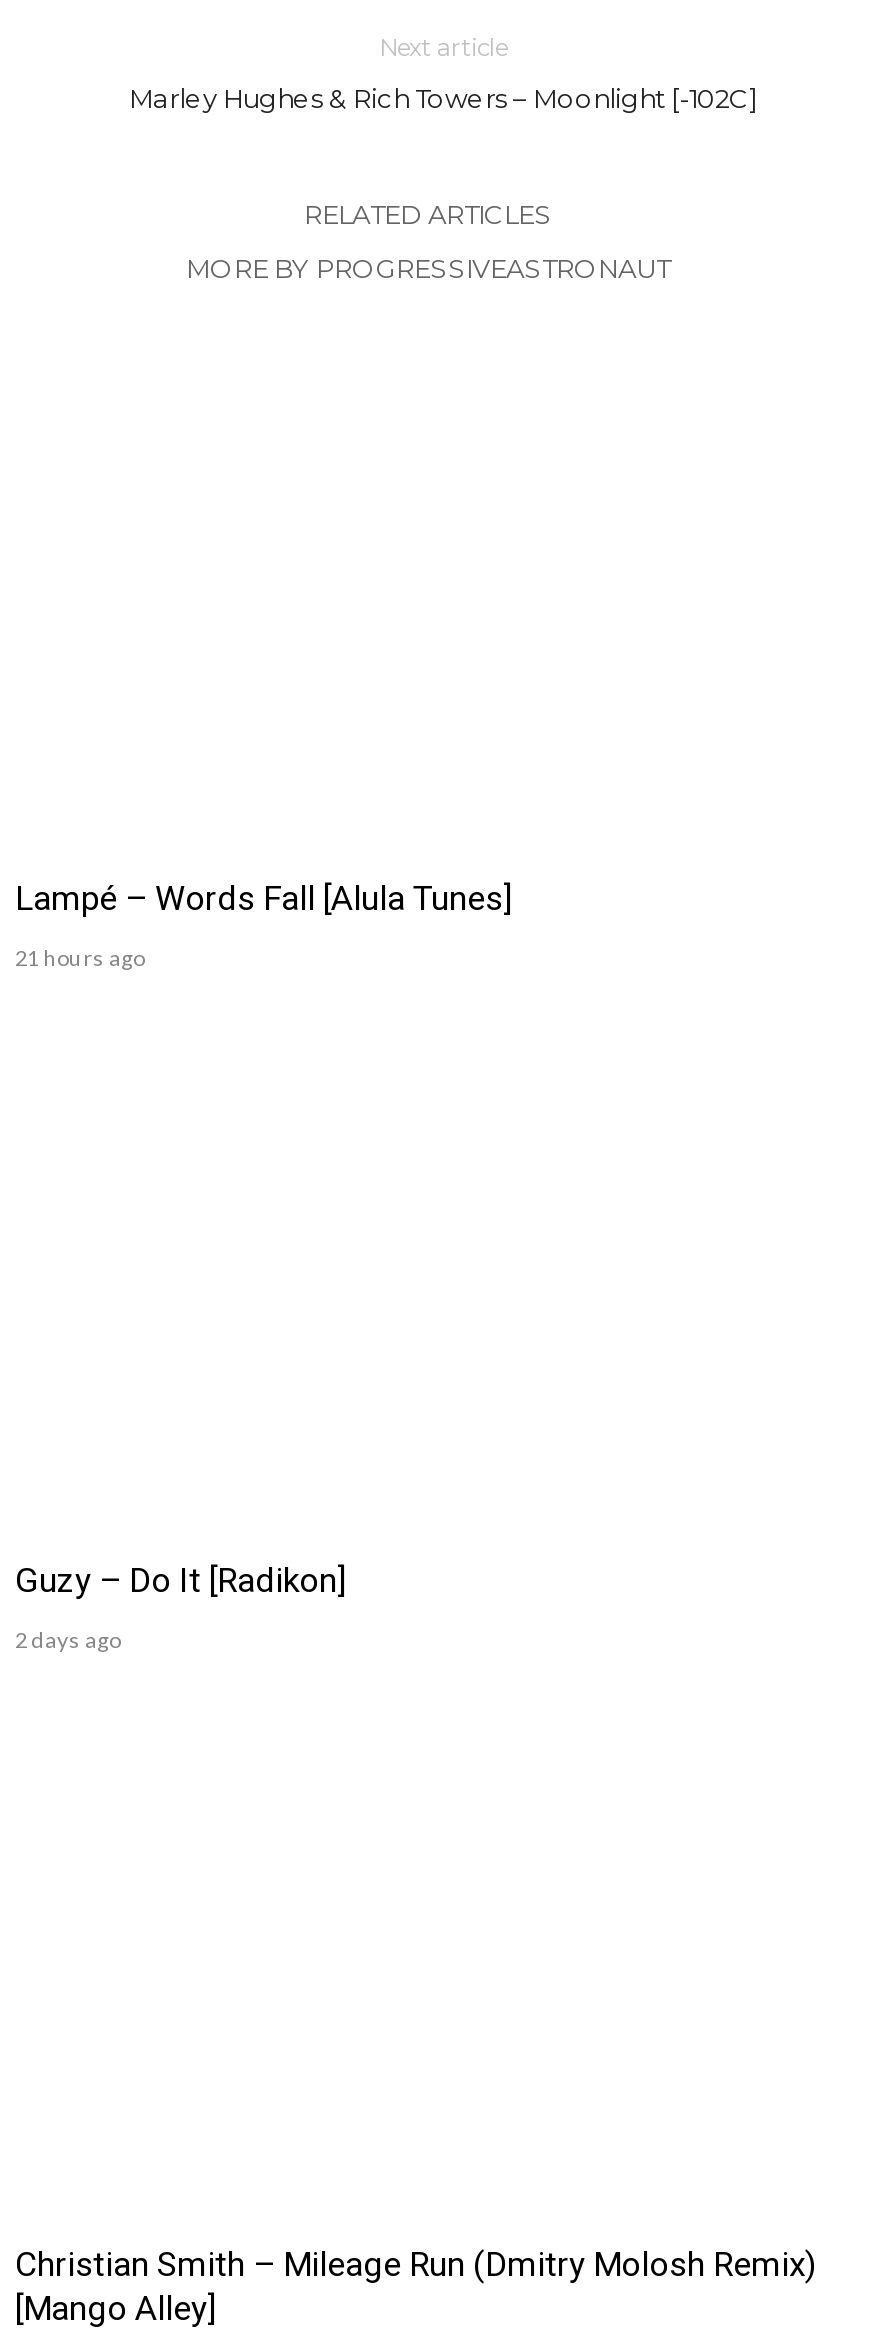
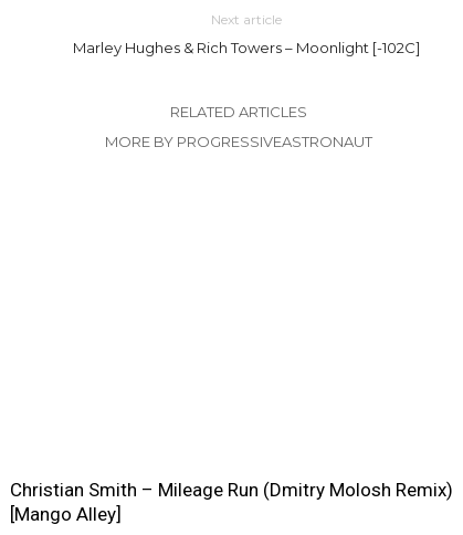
- Lampé – Words Fall [Alula Tunes]
- 21 hours ago

- Guzy – Do It [Radikon]
- 2 days ago
